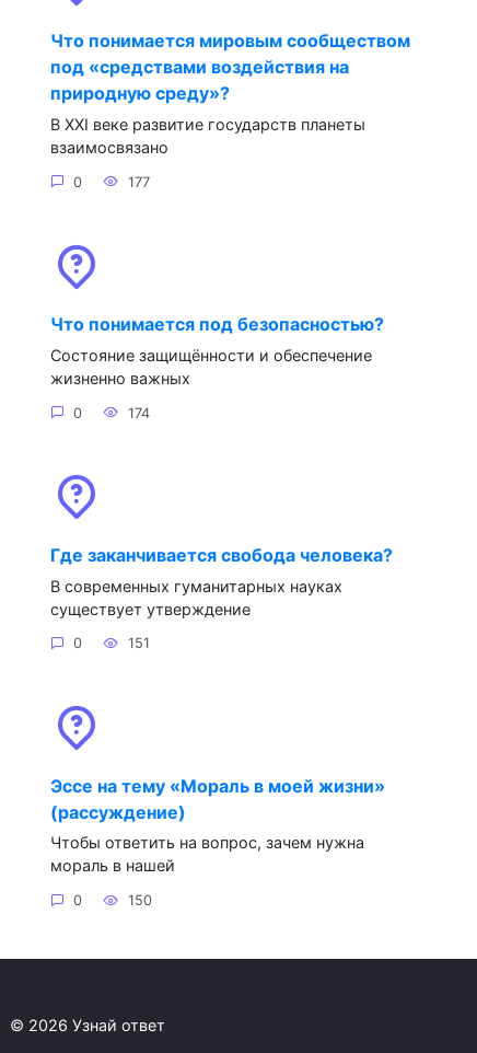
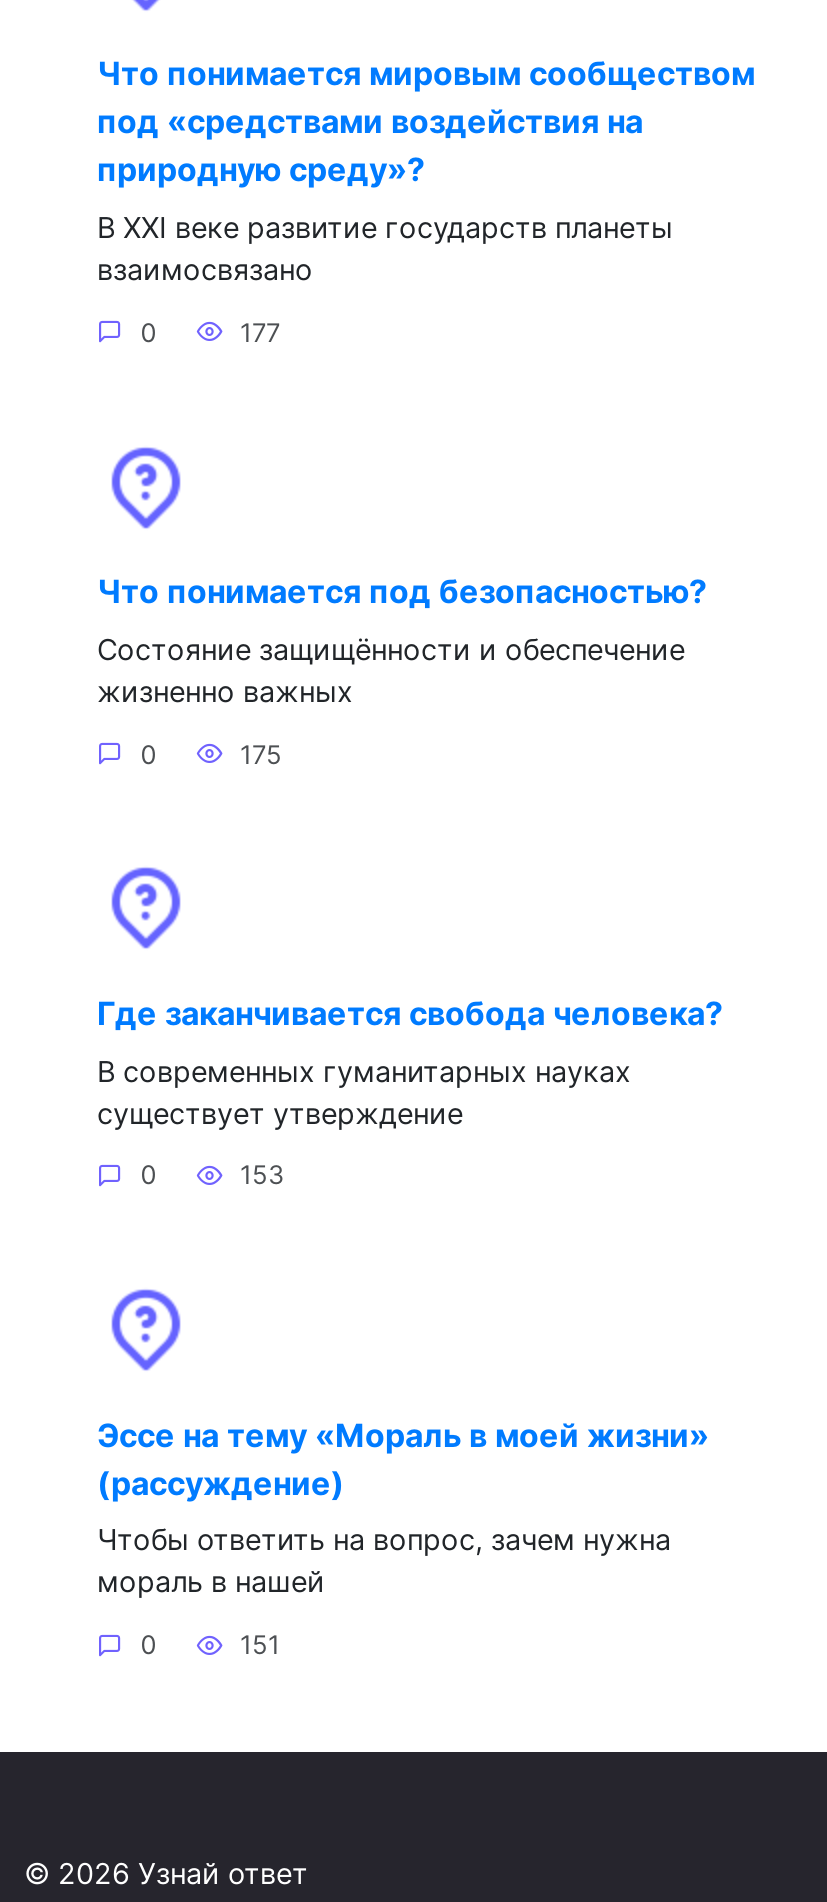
- 174
+ 175

- 151
+ 153

- 150
+ 151
